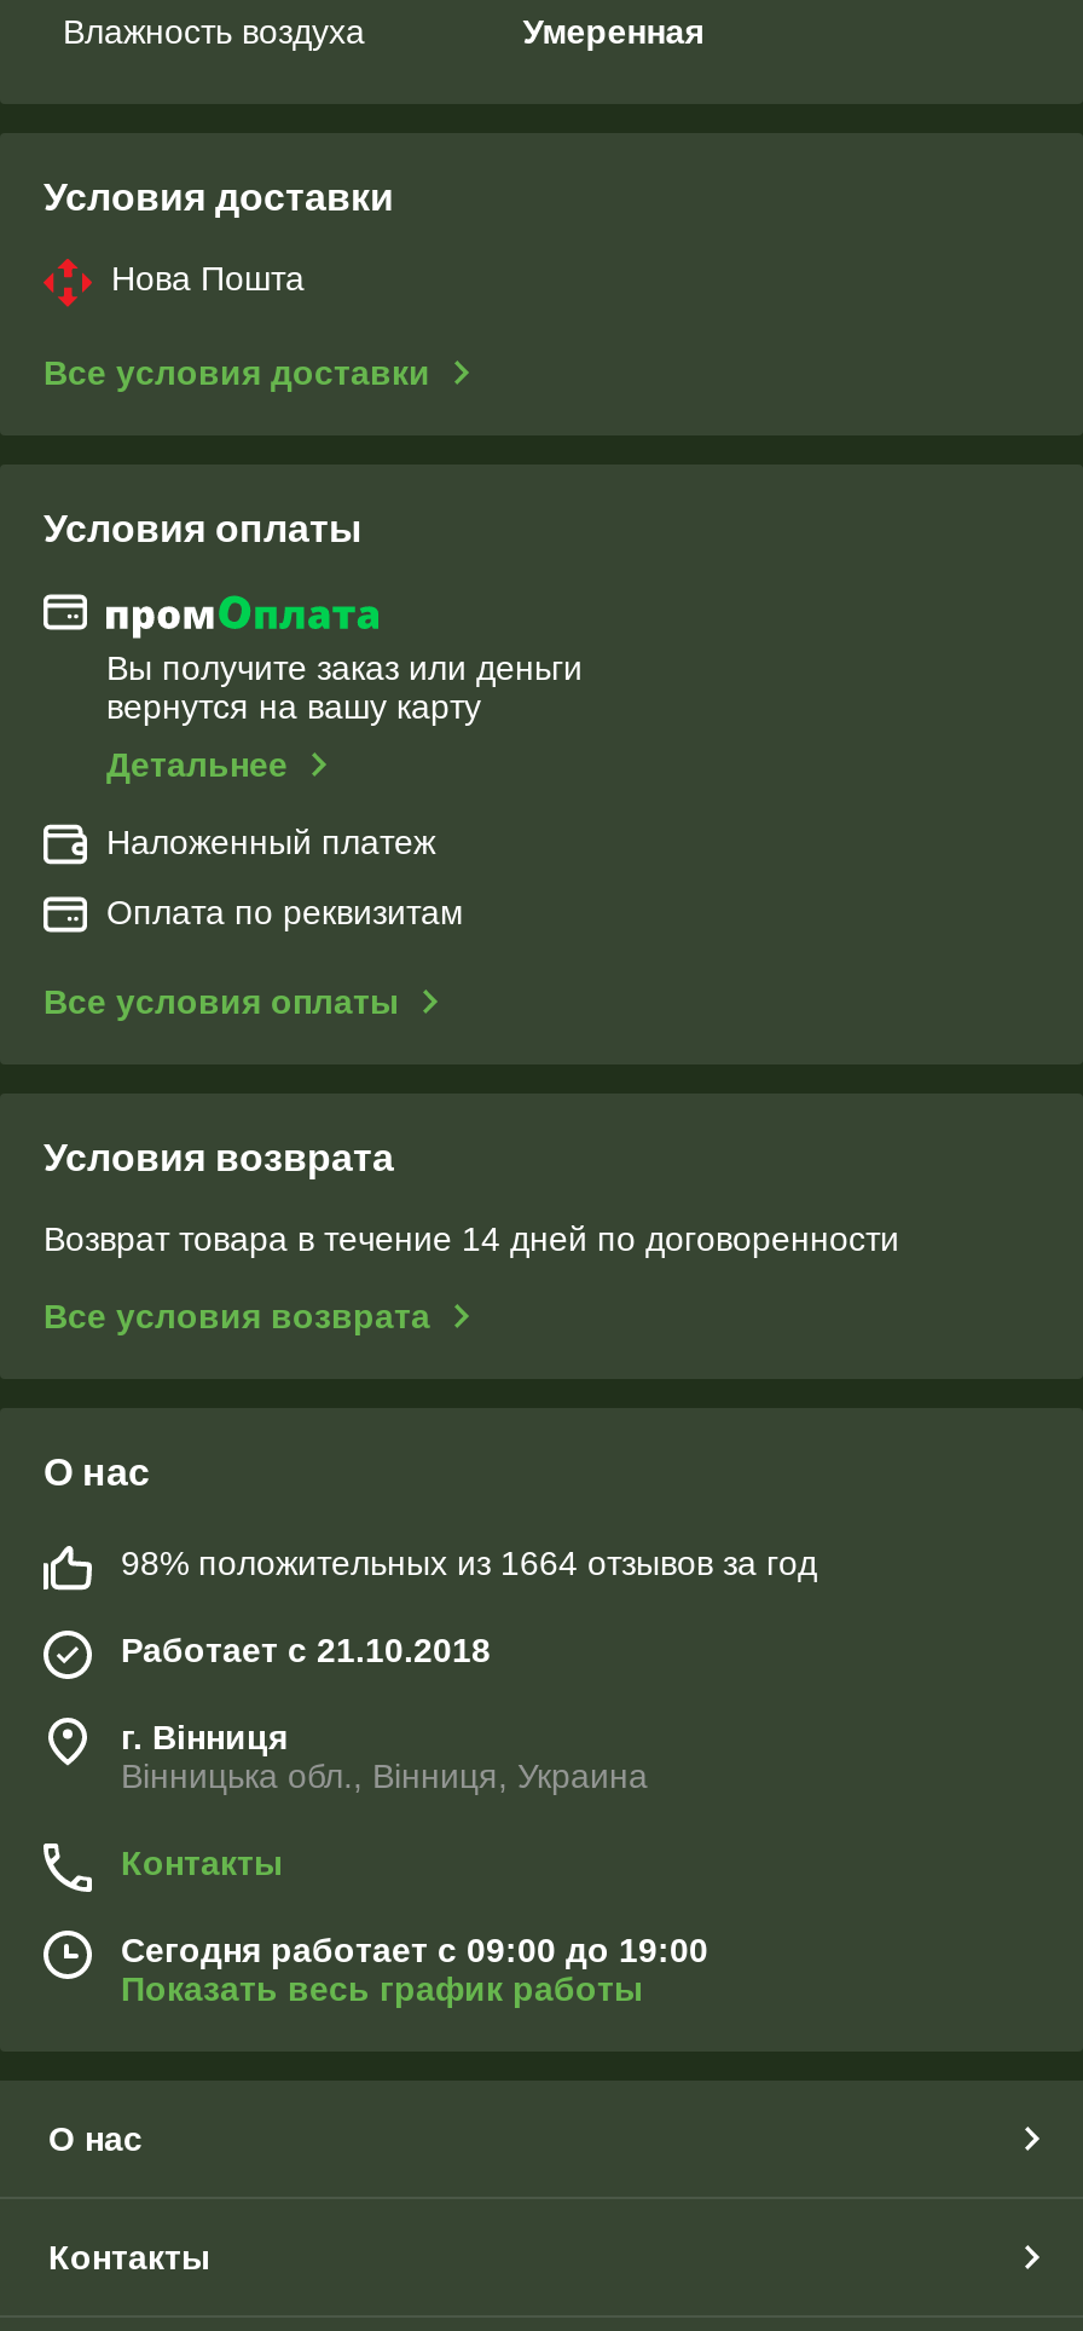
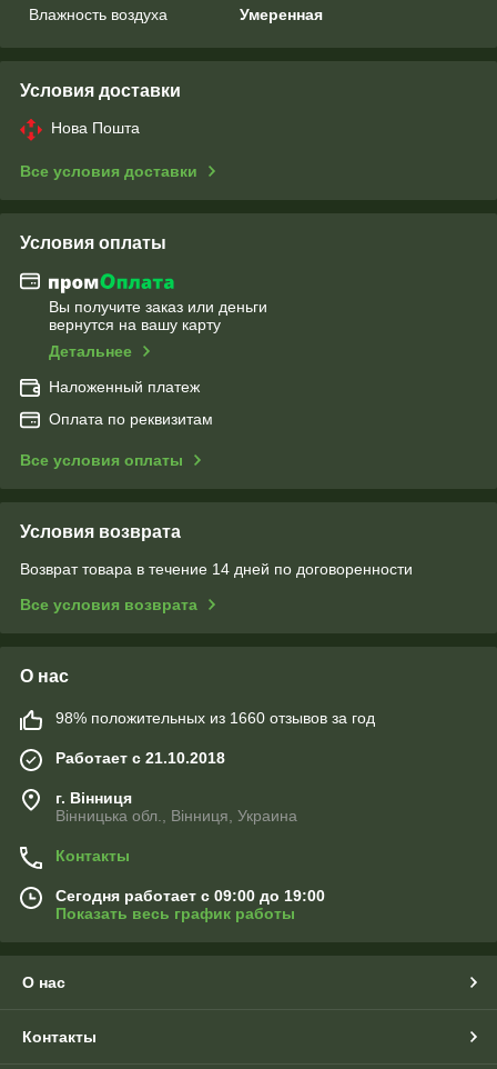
- 98% положительных из 1664 отзывов за год
+ 98% положительных из 1660 отзывов за год
